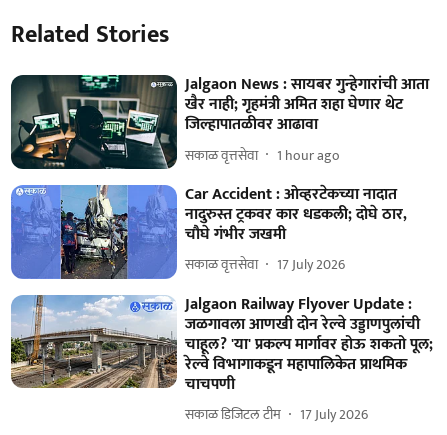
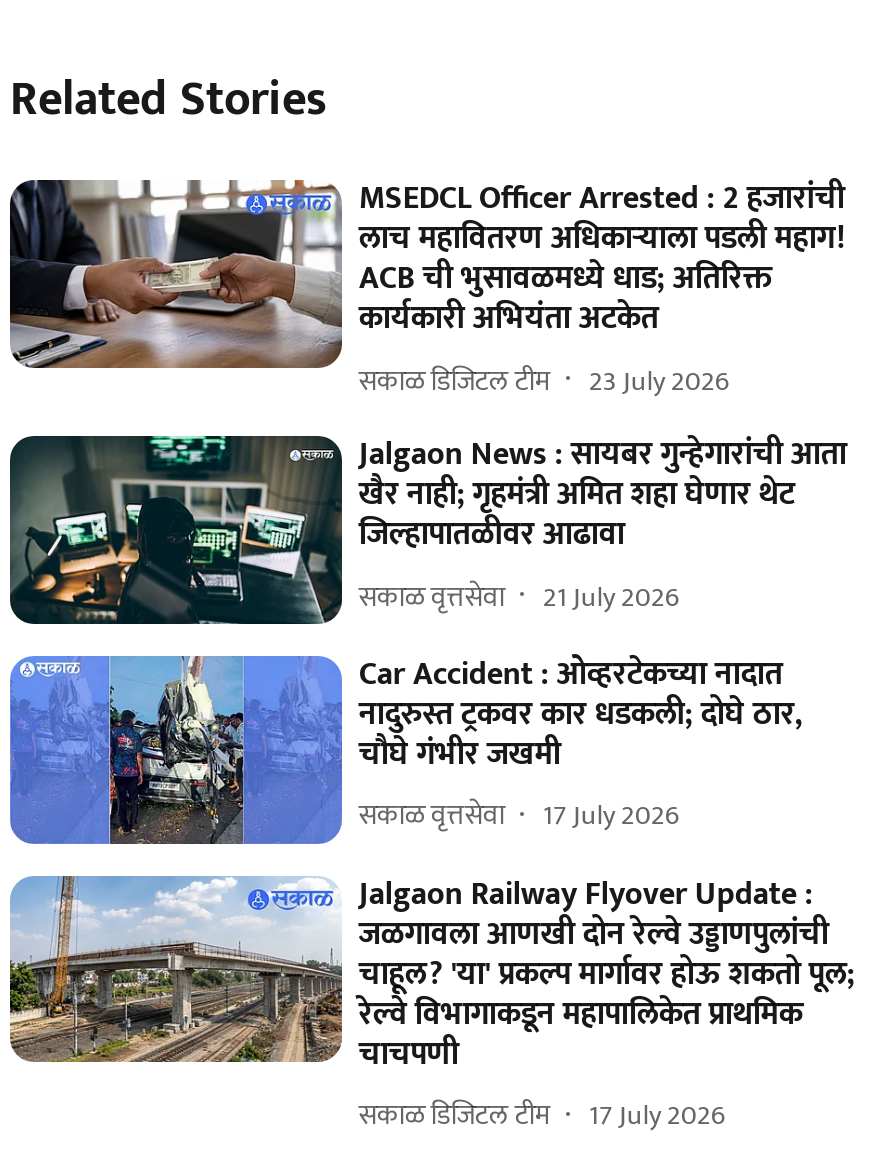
+ [image]
+ MSEDCL Officer Arrested : 2 हजारांची
+ लाच महावितरण अधिकाऱ्याला पडली महाग!
+ ACB ची भुसावळमध्ये धाड; अतिरिक्त
+ कार्यकारी अभियंता अटकेत
+ सकाळ डिजिटल टीम
+ 23 July 2026

- सकाळ वृत्तसेवा 1 hour ago
+ सकाळ वृत्तसेवा 21 July 2026
